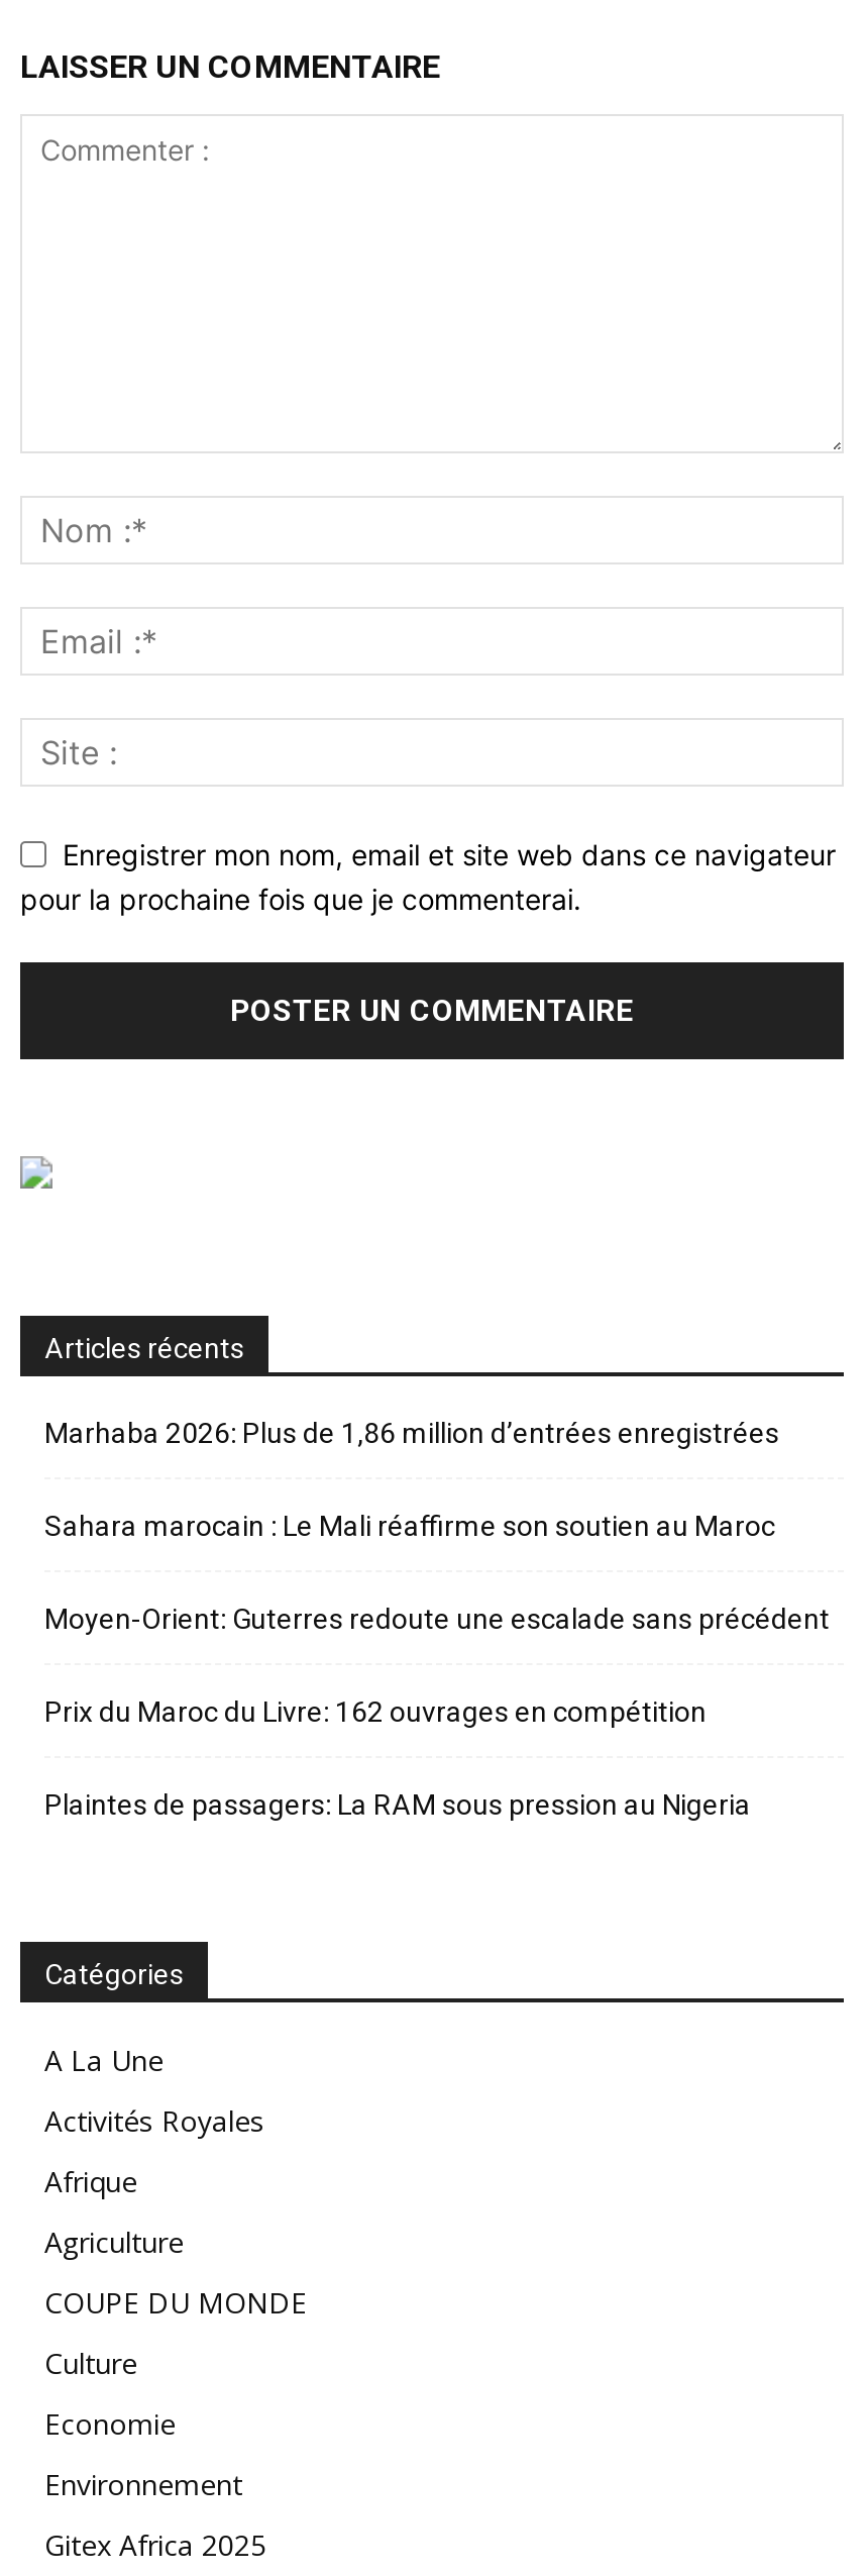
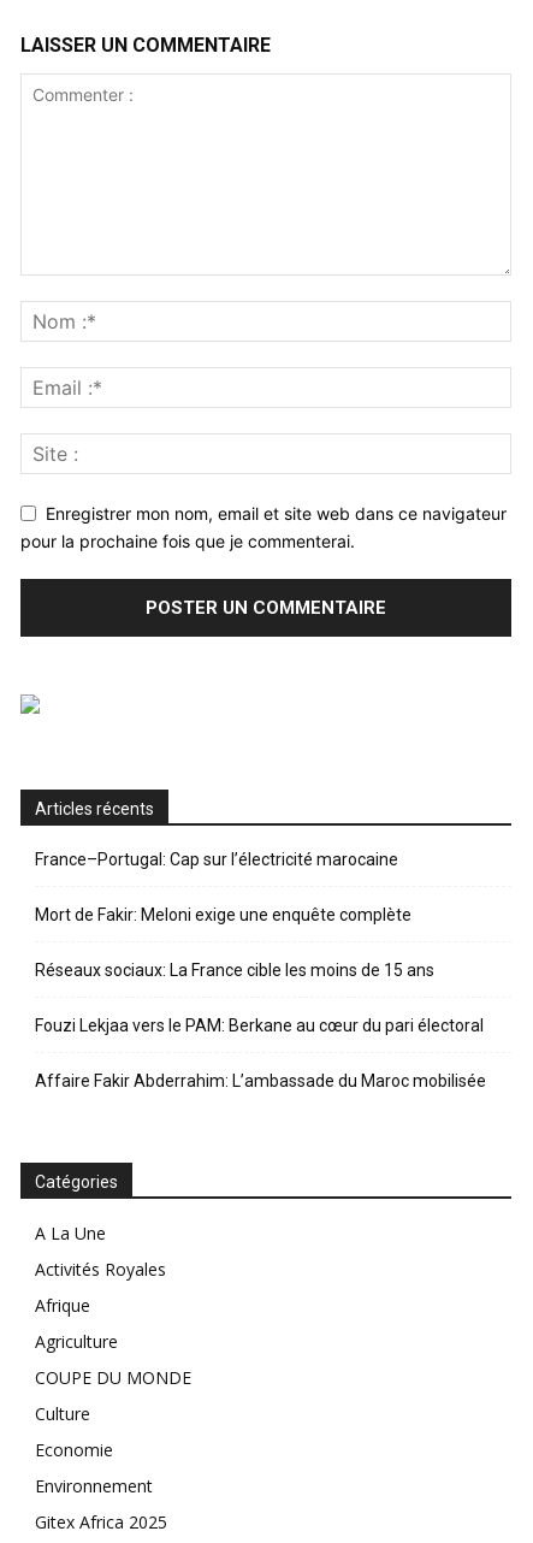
- Marhaba 2026: Plus de 1,86 million d’entrées enregistrées
+ France–Portugal: Cap sur l’électricité marocaine

- Sahara marocain : Le Mali réaffirme son soutien au Maroc
+ Mort de Fakir: Meloni exige une enquête complète

- Moyen-Orient: Guterres redoute une escalade sans précédent
+ Réseaux sociaux: La France cible les moins de 15 ans

- Prix du Maroc du Livre: 162 ouvrages en compétition
+ Fouzi Lekjaa vers le PAM: Berkane au cœur du pari électoral

- Plaintes de passagers: La RAM sous pression au Nigeria
+ Affaire Fakir Abderrahim: L’ambassade du Maroc mobilisée
